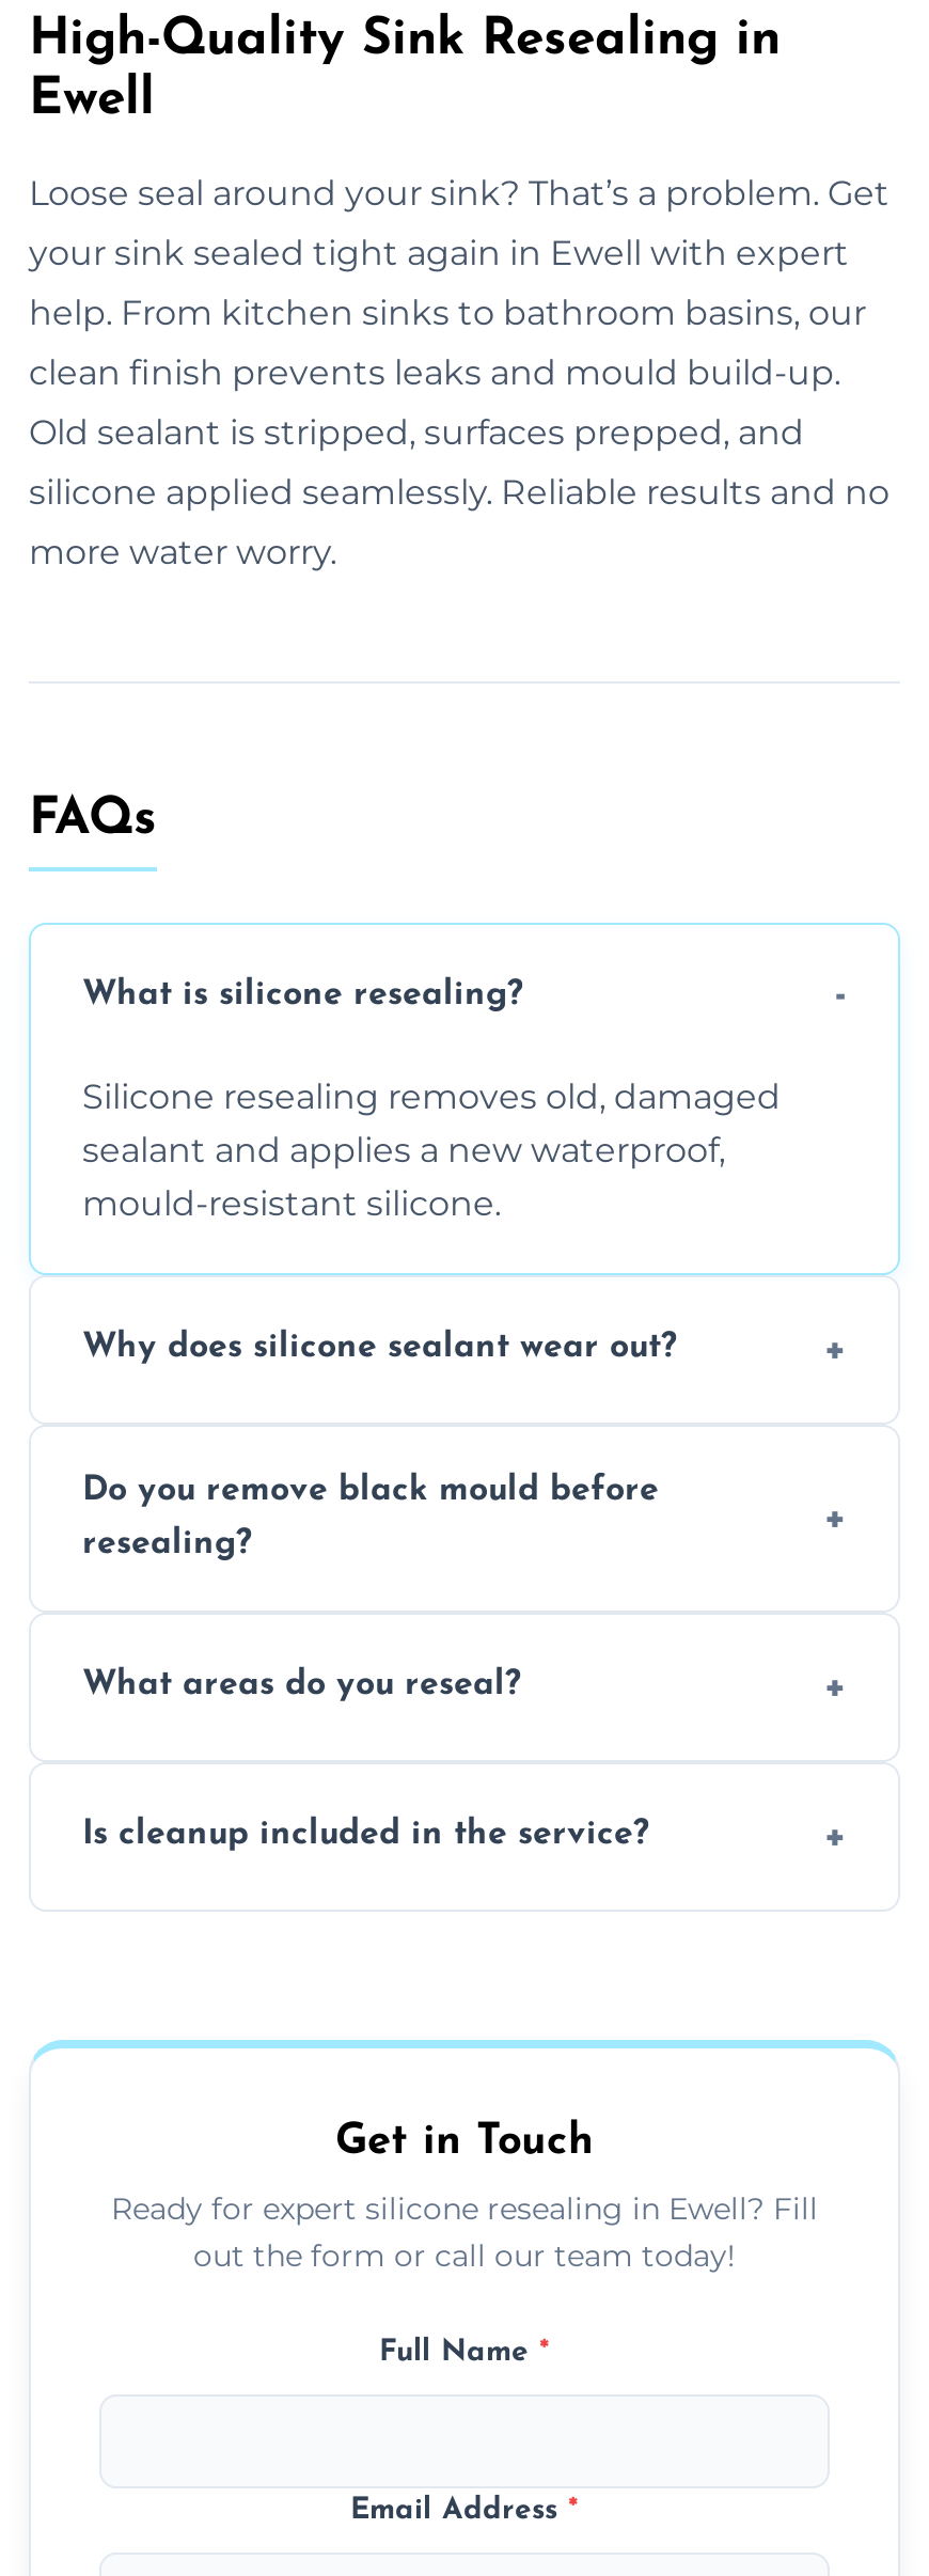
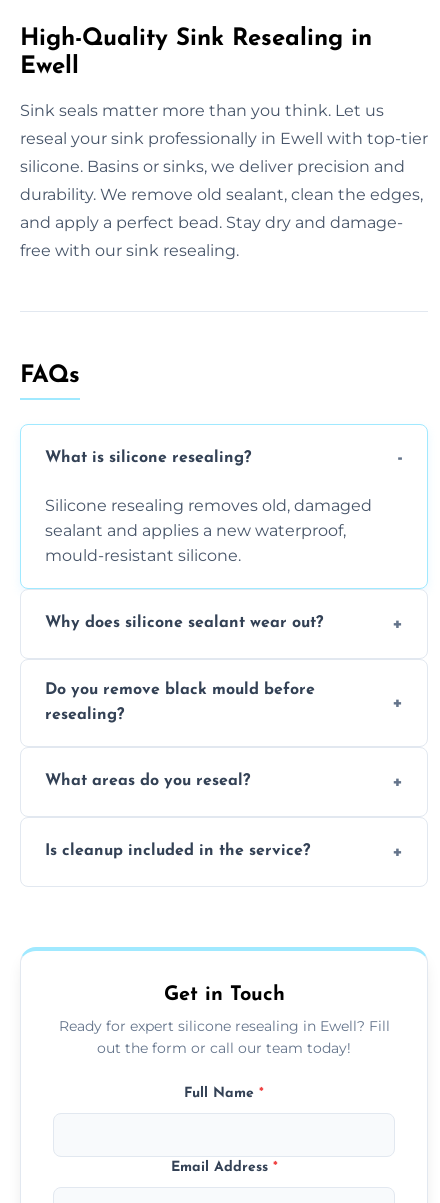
- Loose seal around your sink? That’s a problem. Get
- your sink sealed tight again in Ewell with expert
- help. From kitchen sinks to bathroom basins, our
- clean finish prevents leaks and mould build-up.
- Old sealant is stripped, surfaces prepped, and
- silicone applied seamlessly. Reliable results and no
- more water worry.
+ Sink seals matter more than you think. Let us
+ reseal your sink professionally in Ewell with top-tier
+ silicone. Basins or sinks, we deliver precision and
+ durability. We remove old sealant, clean the edges,
+ and apply a perfect bead. Stay dry and damage-
+ free with our sink resealing.
